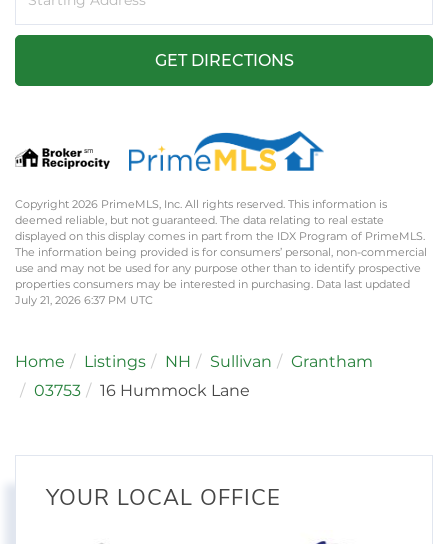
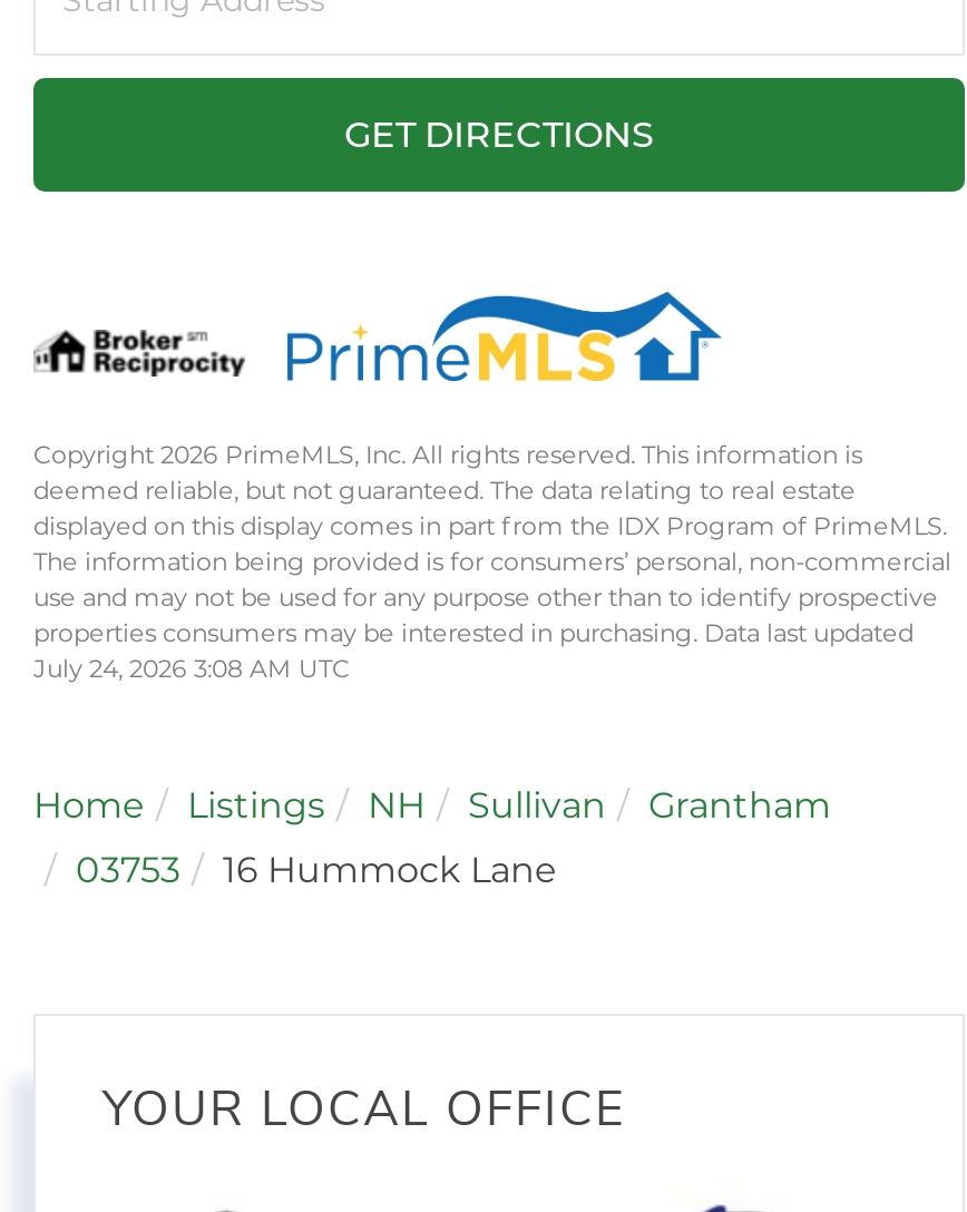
- July 21, 2026 6:37 PM UTC
+ July 24, 2026 3:08 AM UTC
